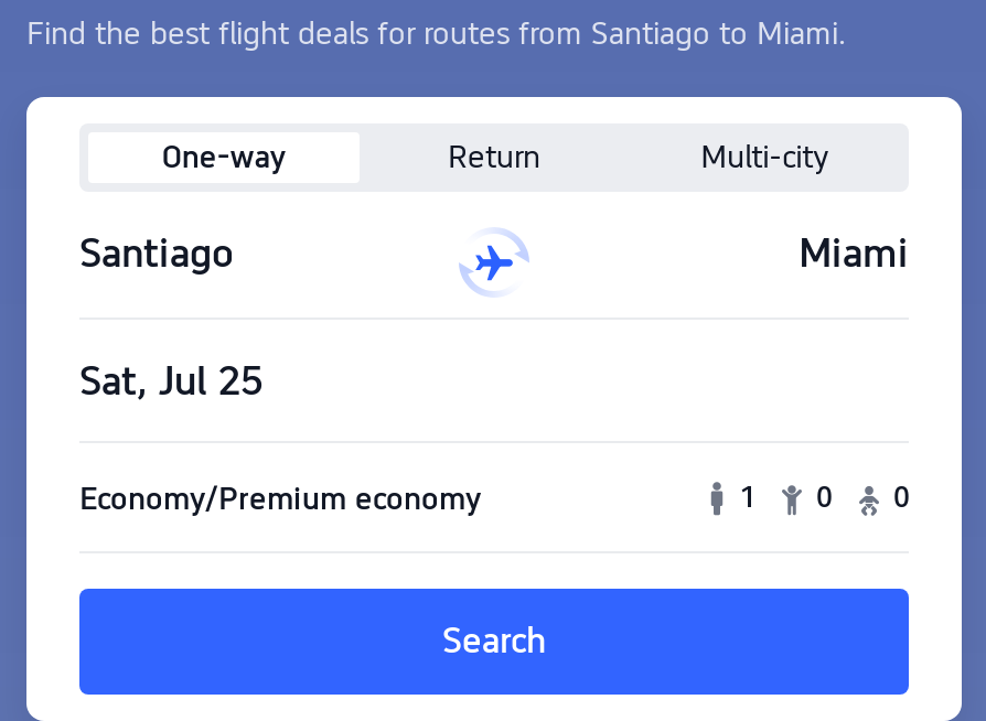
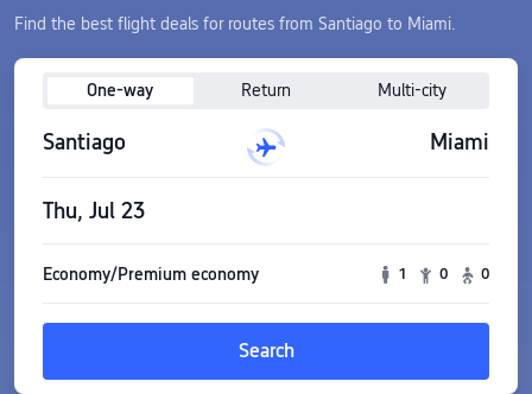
- Sat, Jul 25
+ Thu, Jul 23
